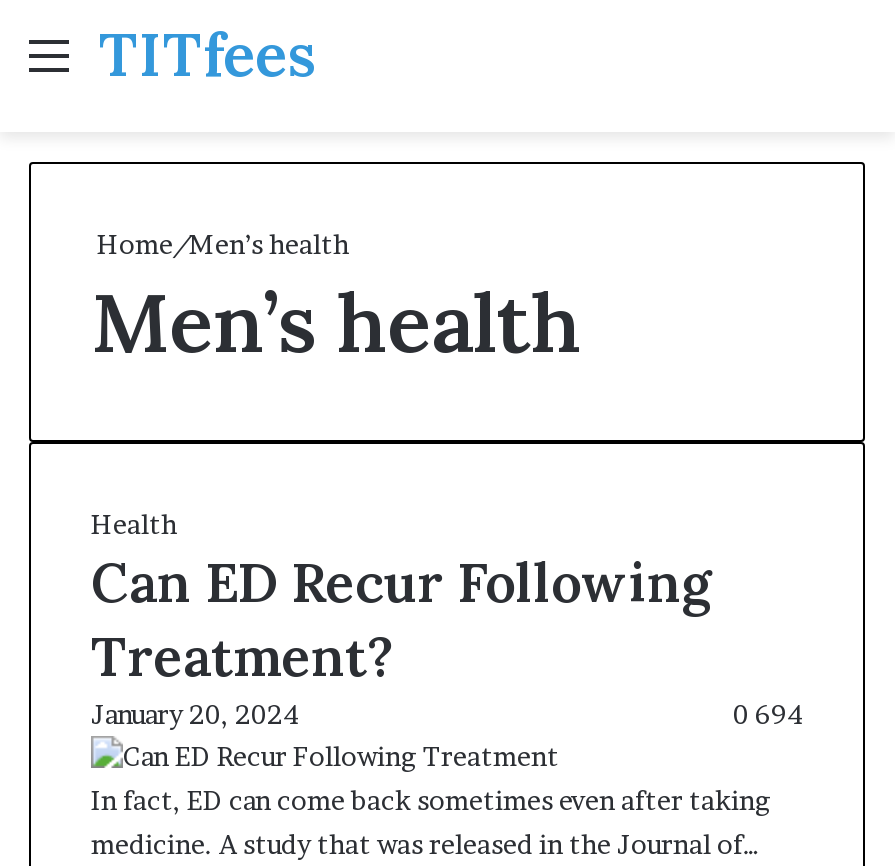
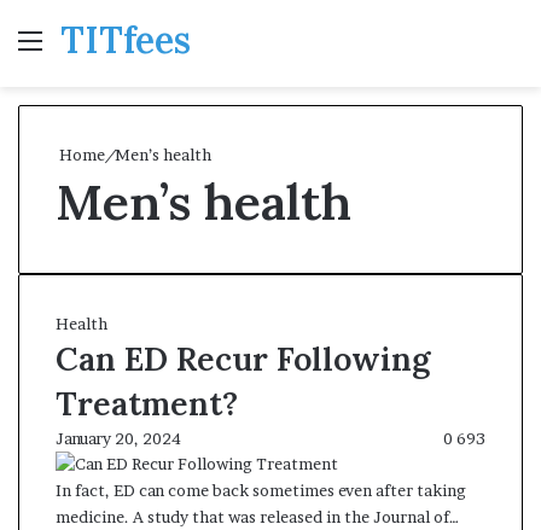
- 0 694
+ 0 693
